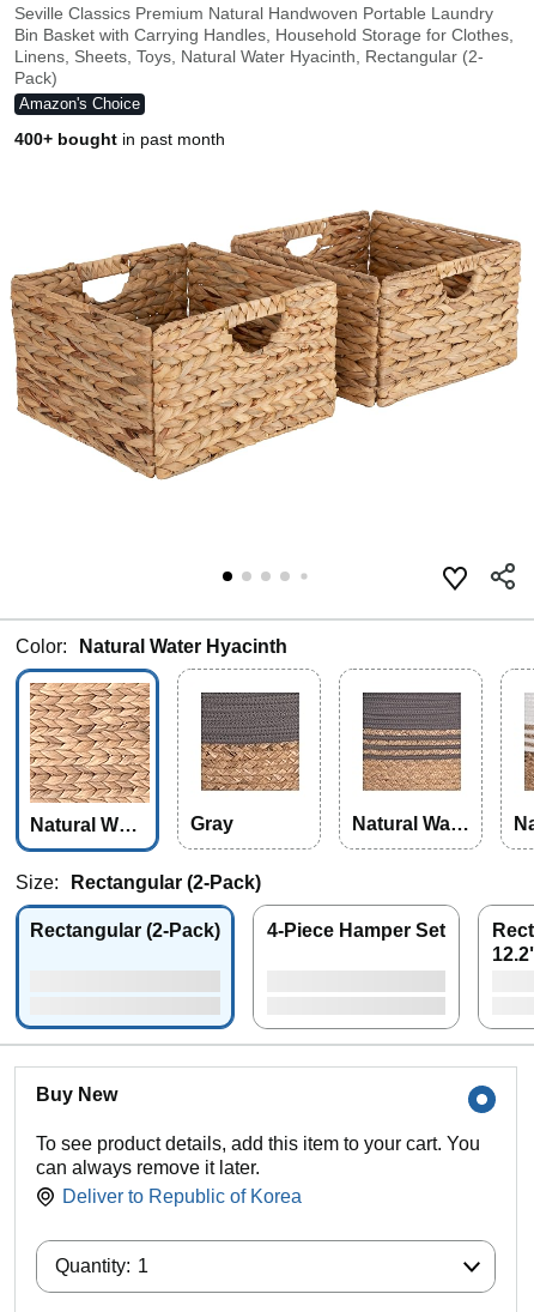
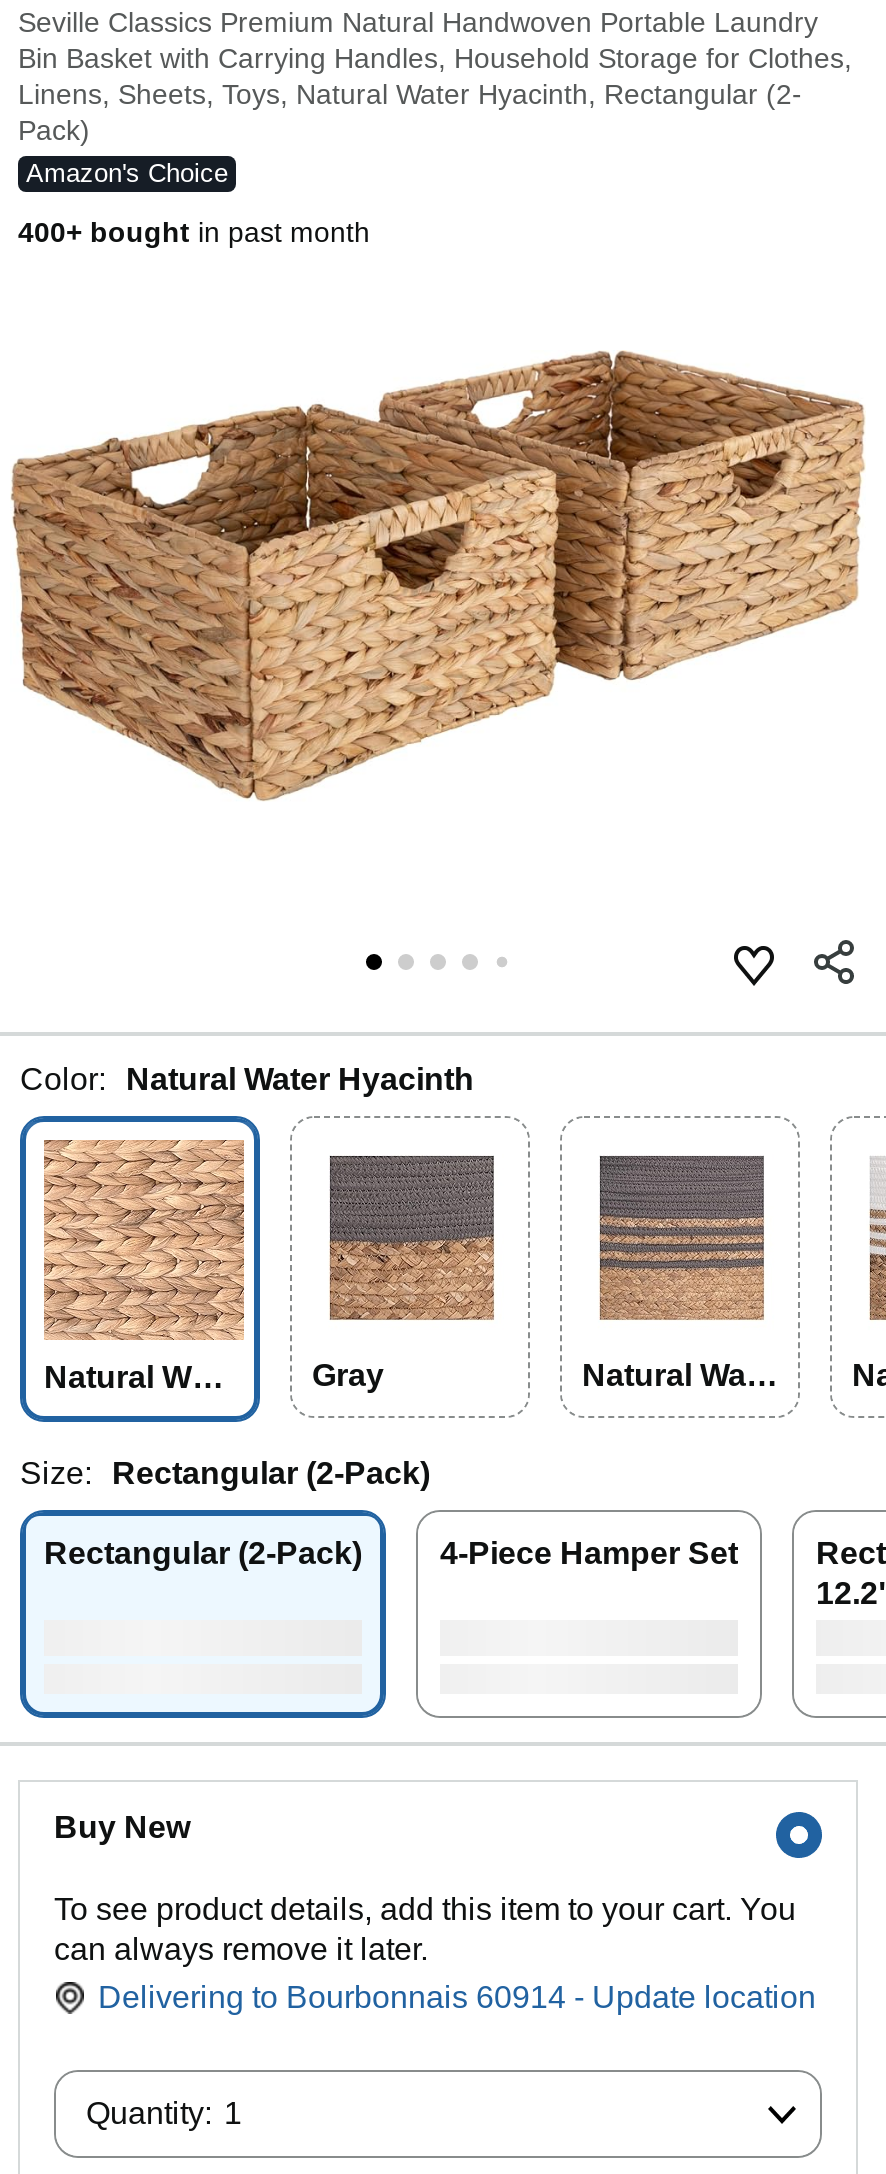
- Deliver to Republic of Korea
+ Delivering to Bourbonnais 60914 - Update location
